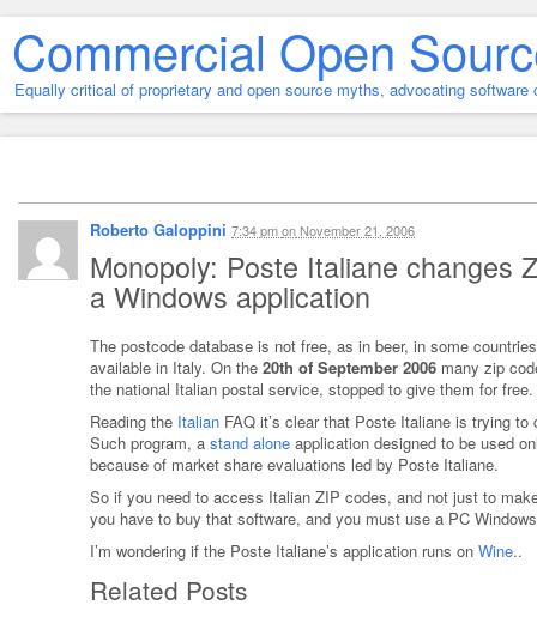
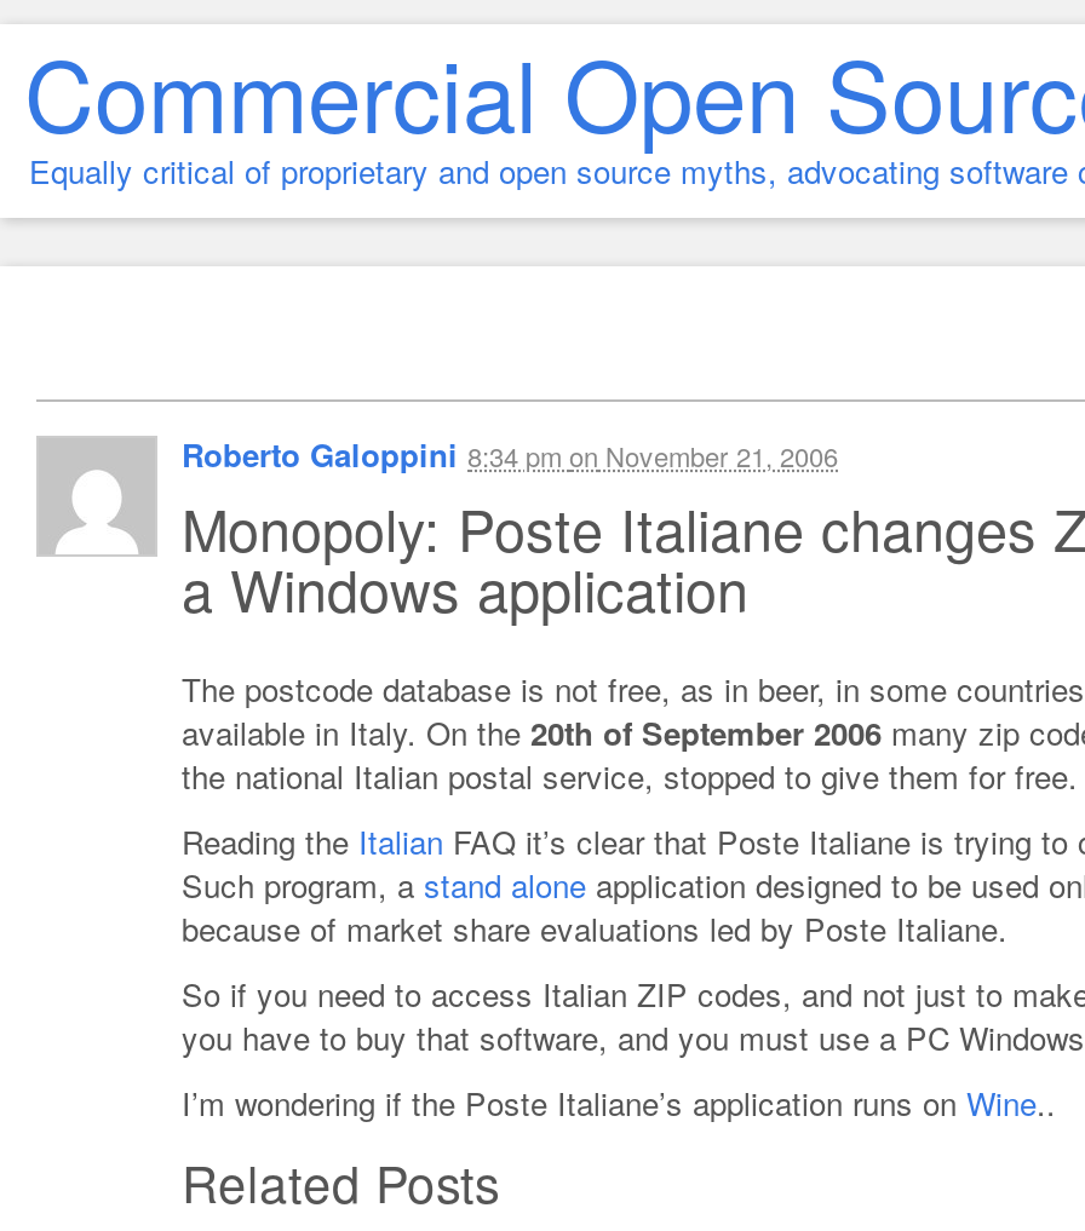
- Roberto Galoppini 7:34 pm on November 21, 2006
+ Roberto Galoppini 8:34 pm on November 21, 2006
